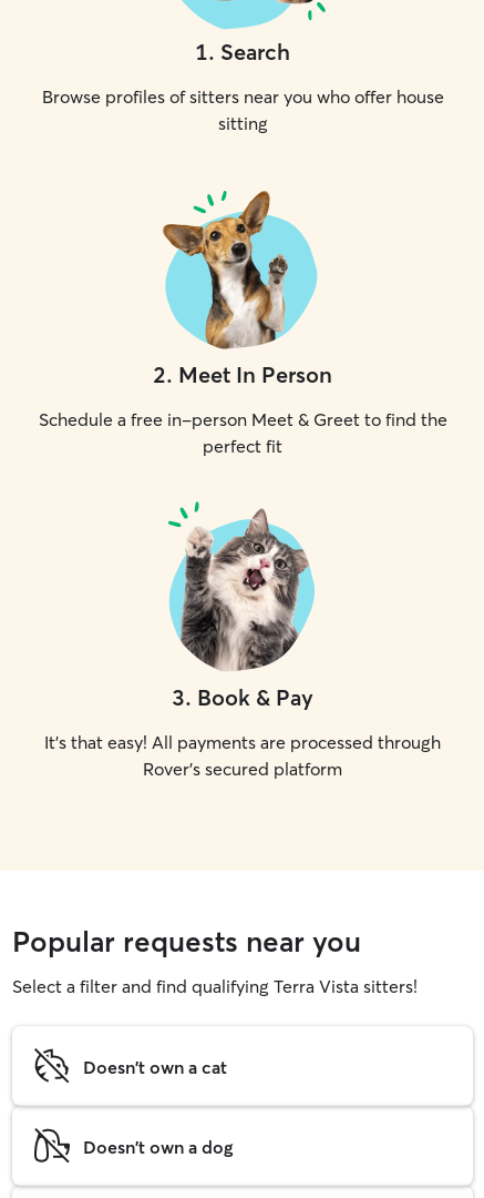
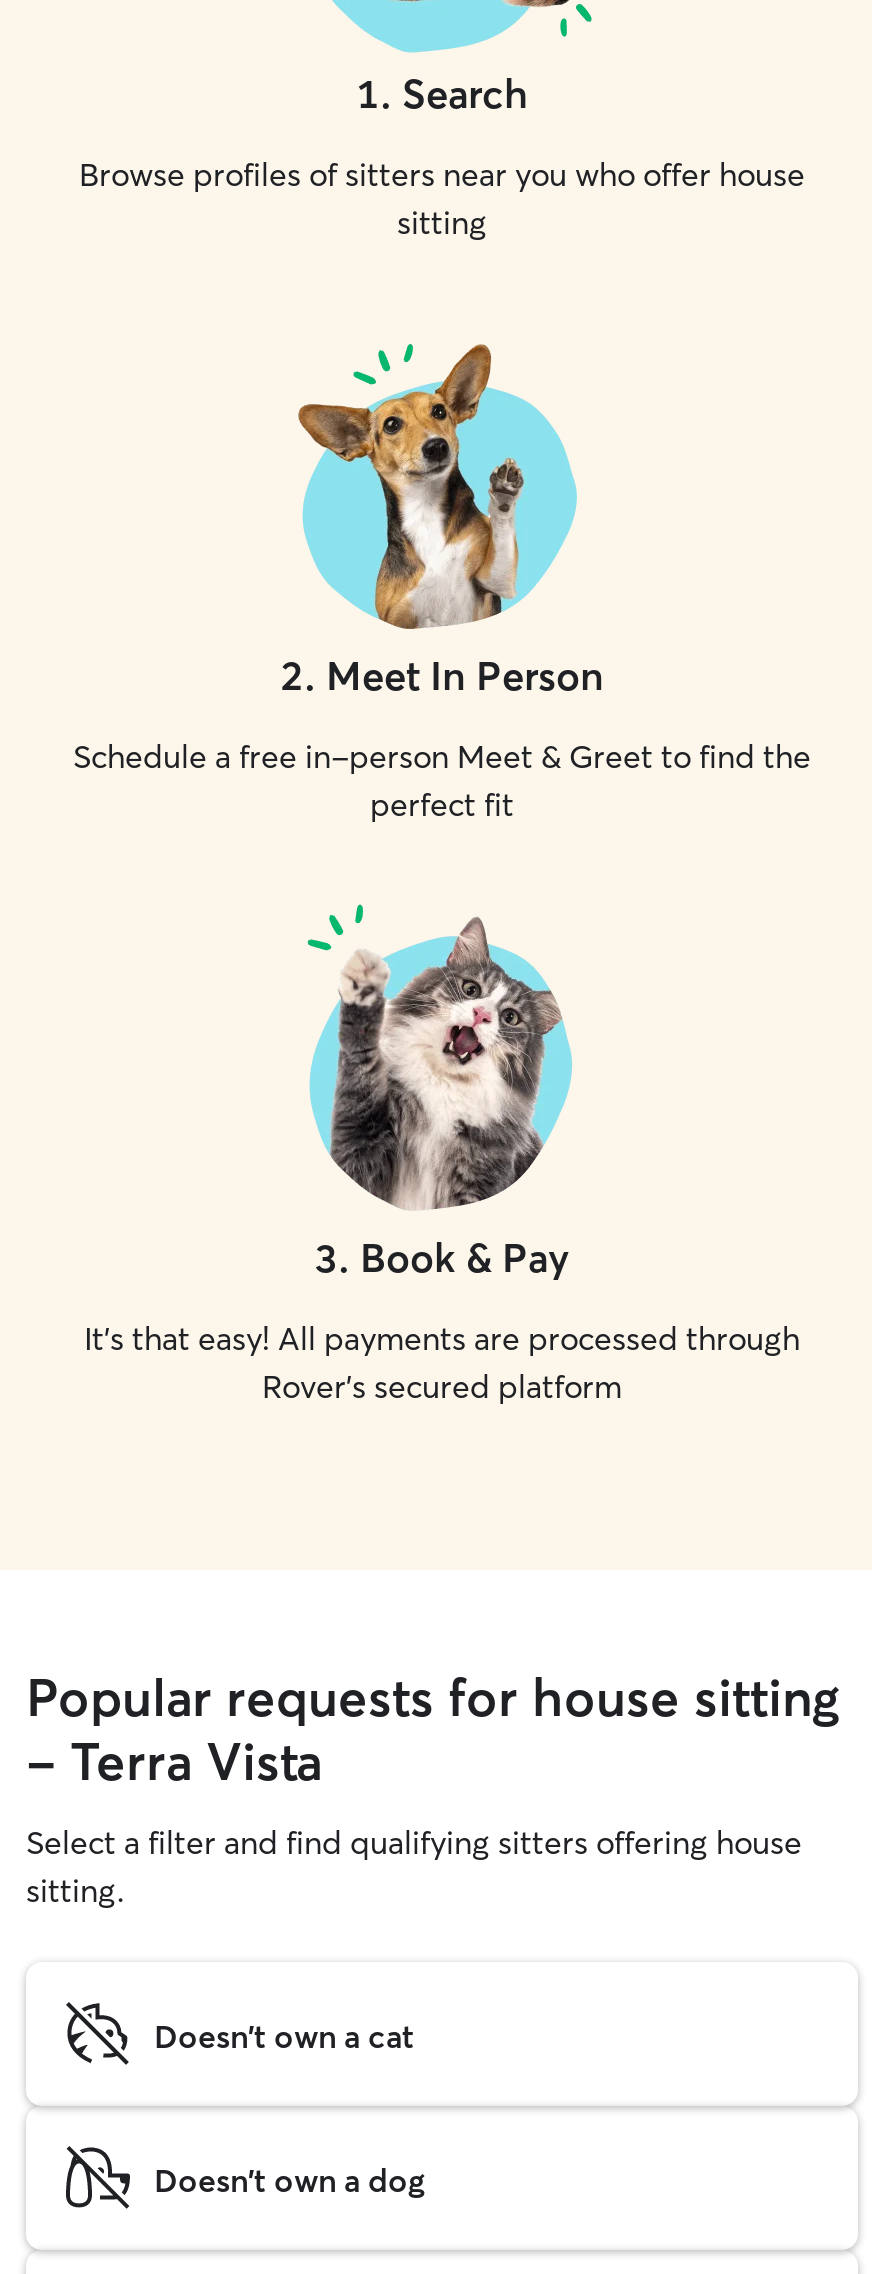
- Popular requests near you
- Select a filter and find qualifying Terra Vista sitters!
+ Popular requests for house sitting
+ - Terra Vista
+ Select a filter and find qualifying sitters offering house
+ sitting.
